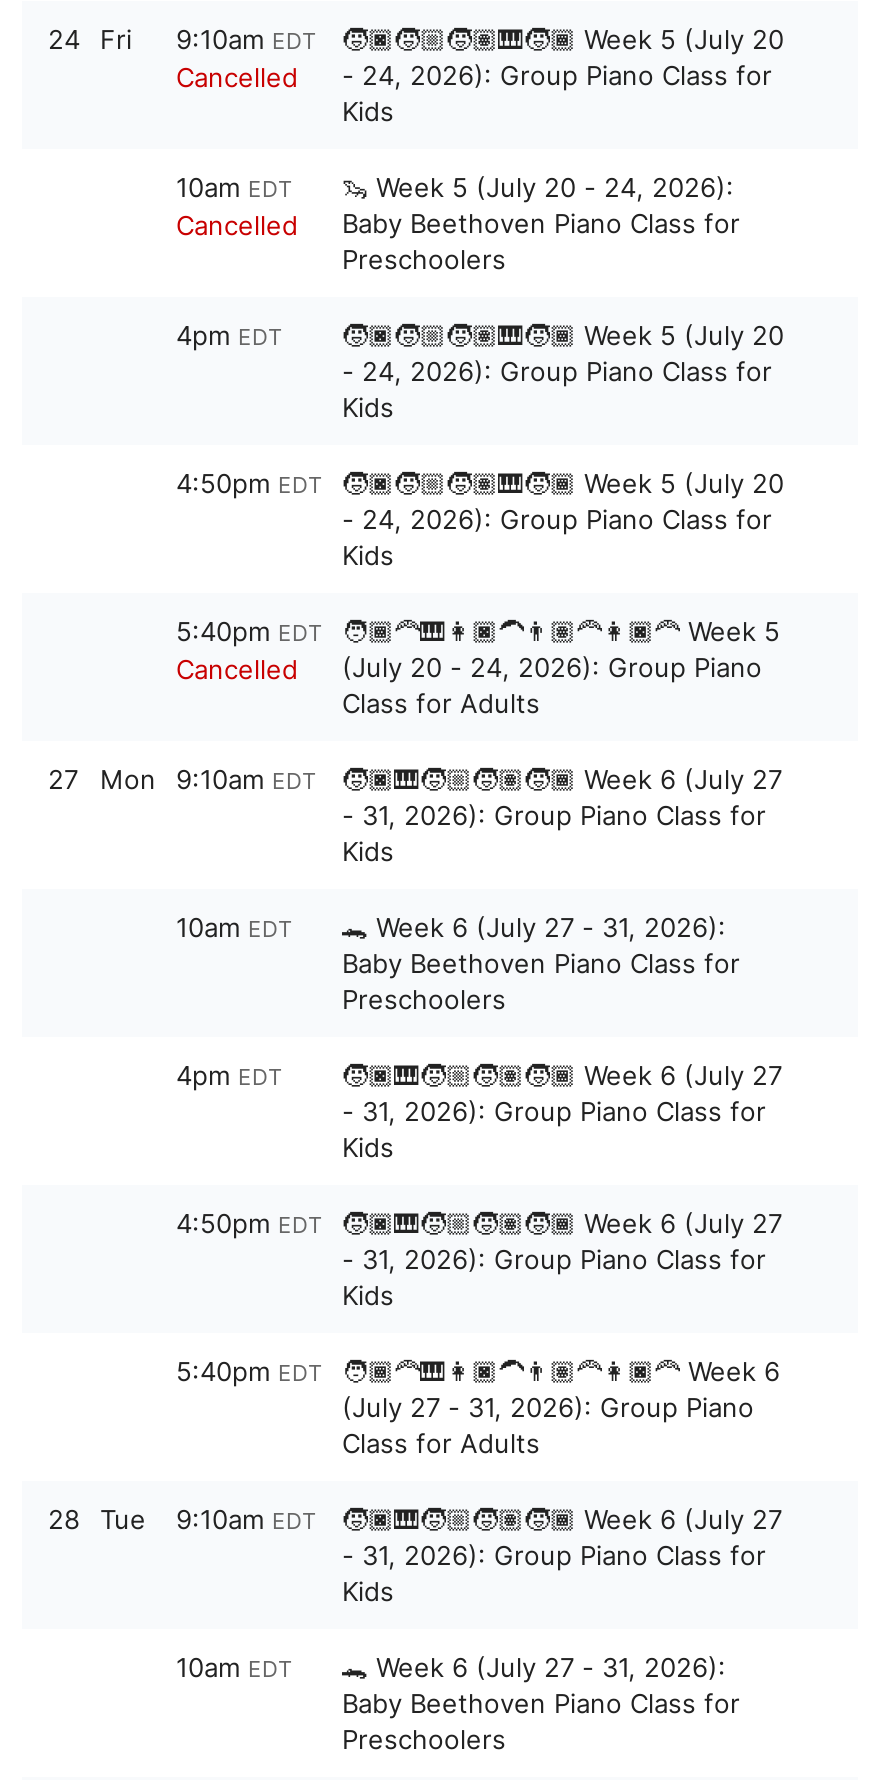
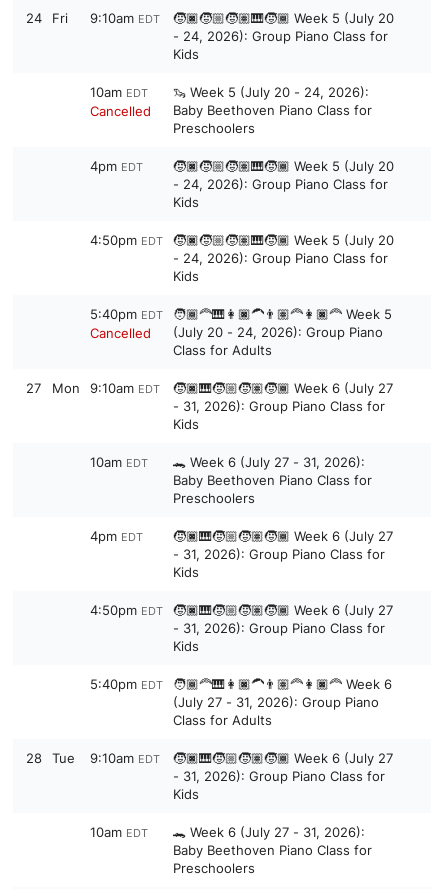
- Cancelled
